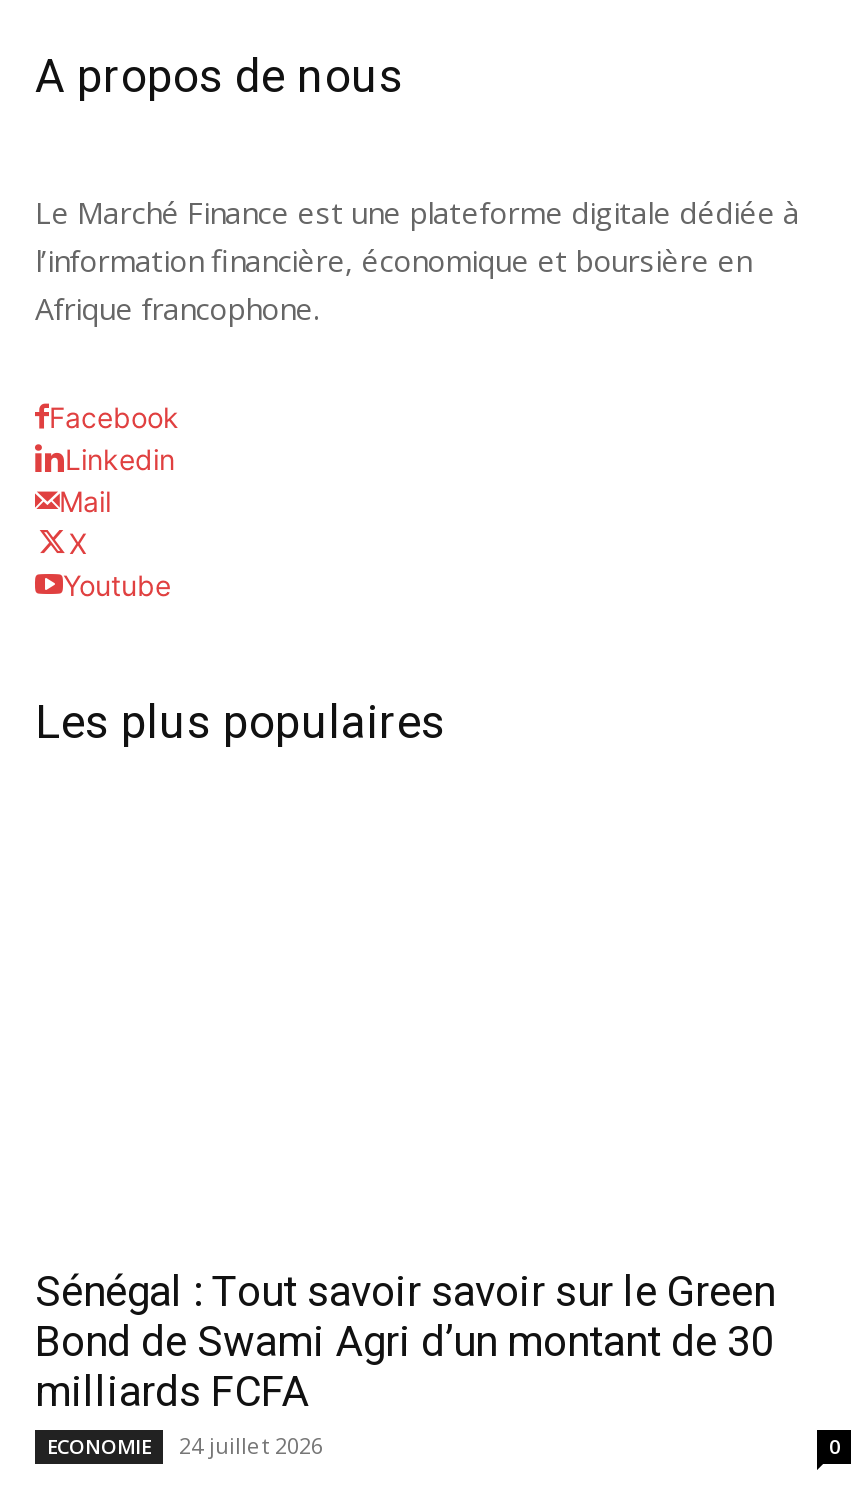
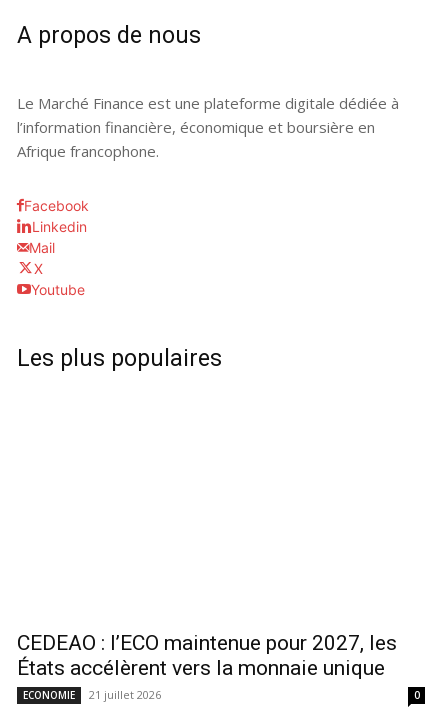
- Sénégal : Tout savoir savoir sur le Green
- Bond de Swami Agri d’un montant de 30
- milliards FCFA
+ CEDEAO : l’ECO maintenue pour 2027, les
+ États accélèrent vers la monnaie unique

- ECONOMIE 24 juillet 2026
+ ECONOMIE 21 juillet 2026
